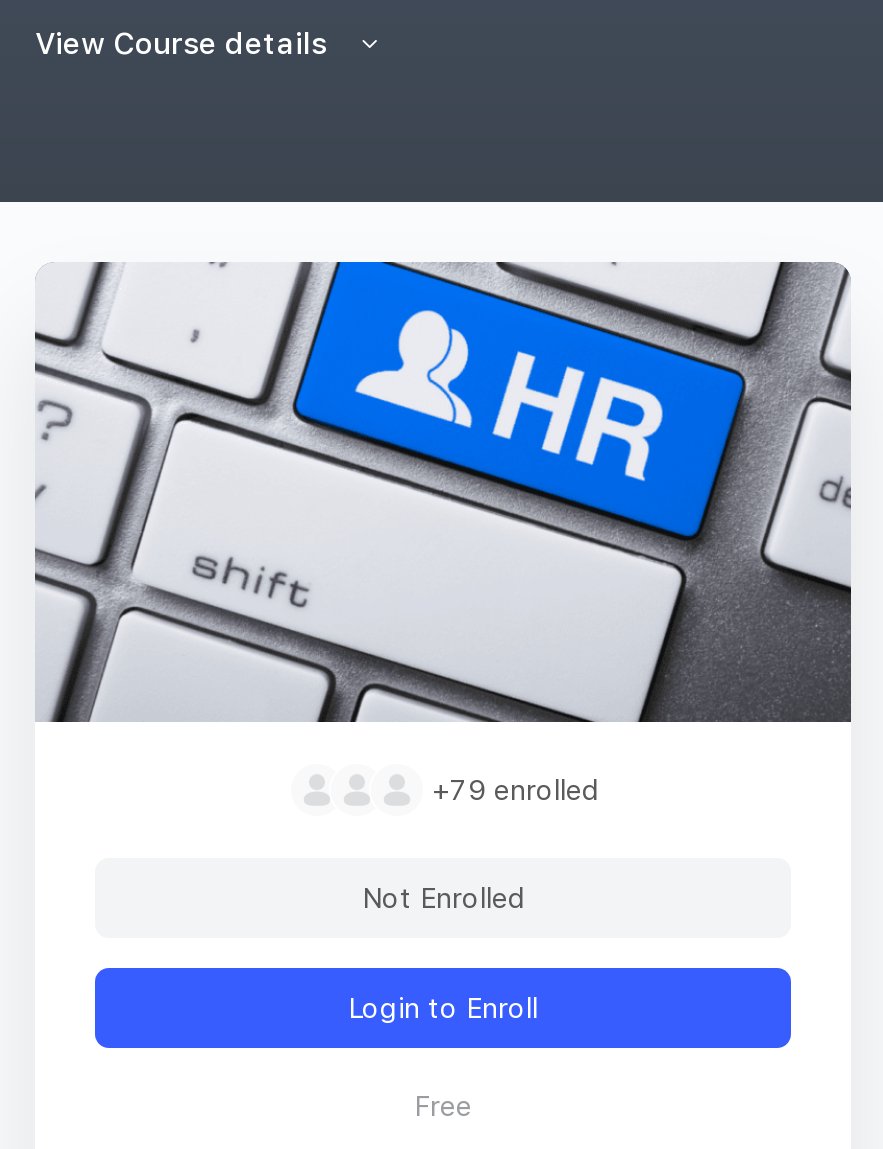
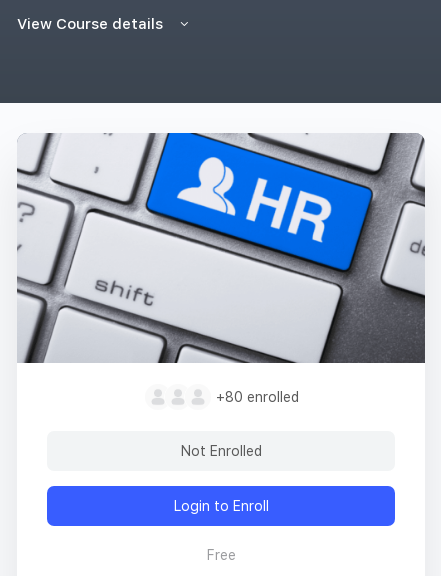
- +79 enrolled
+ +80 enrolled
